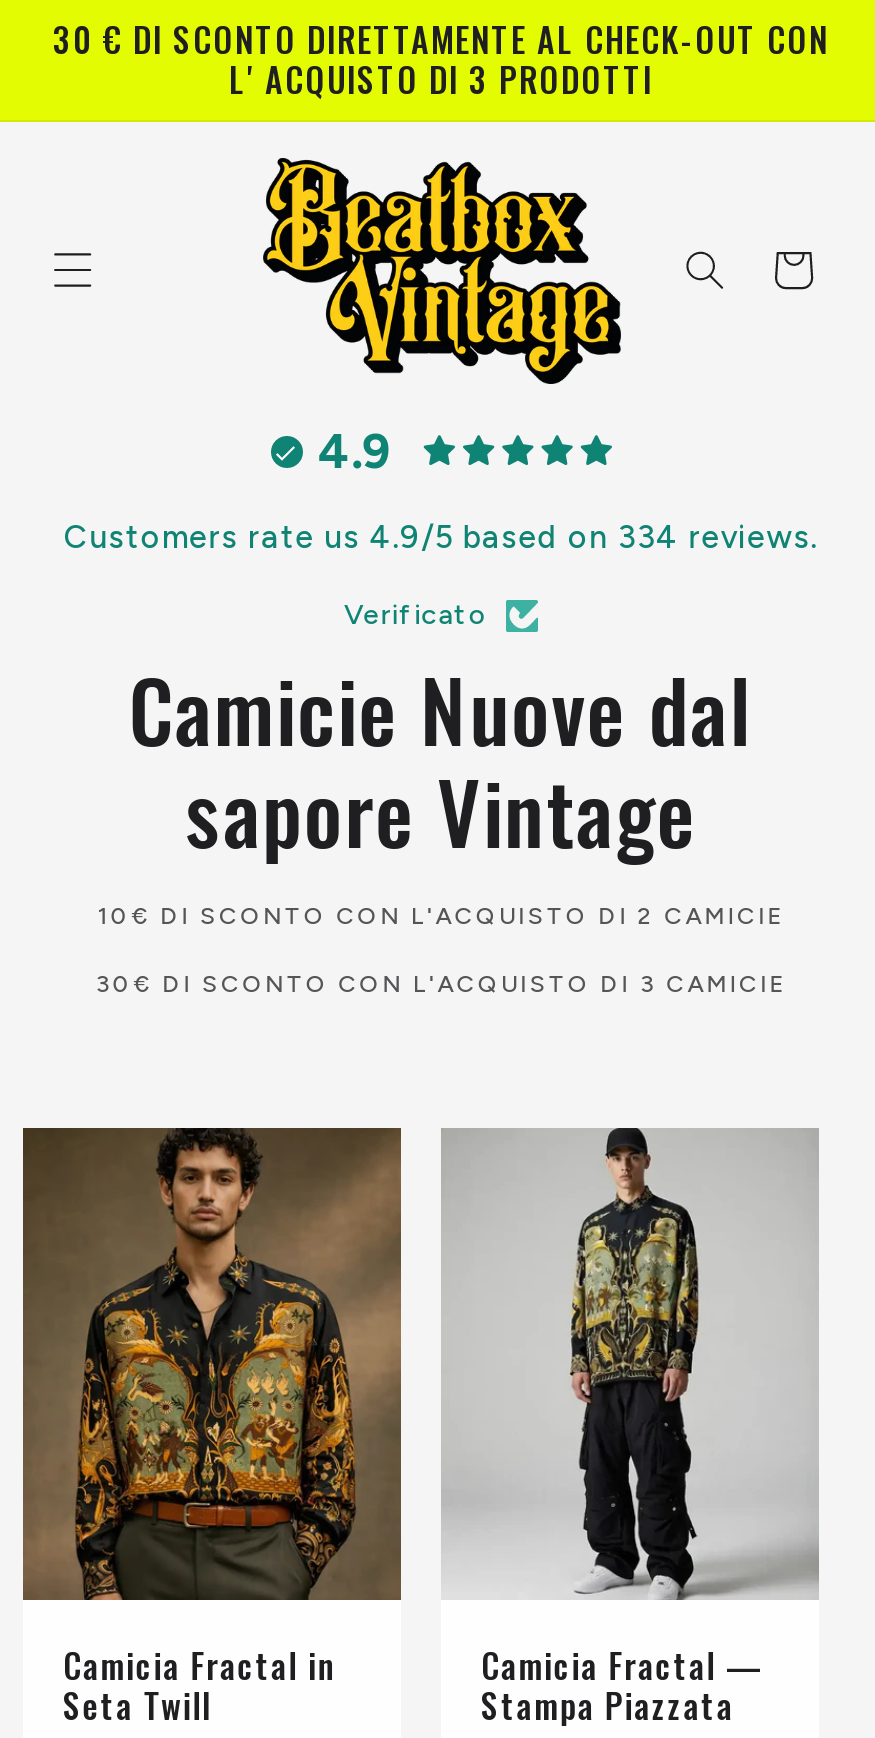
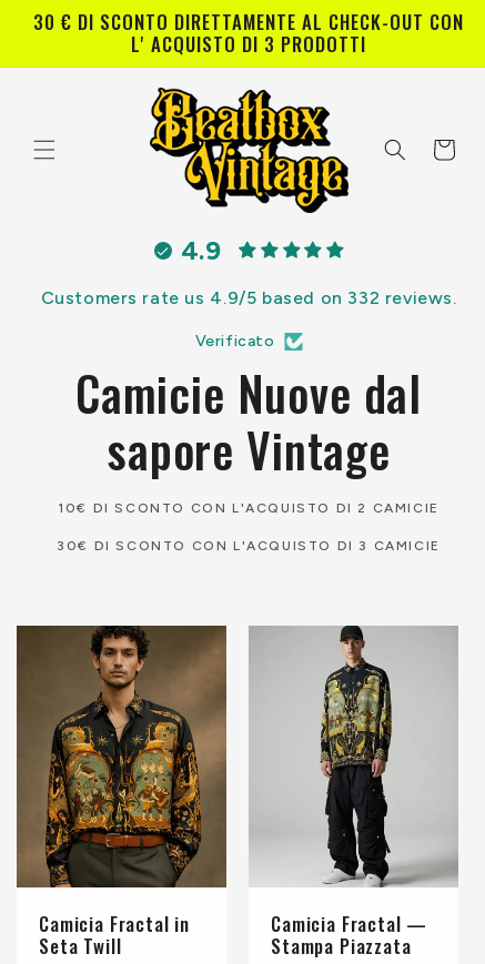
- Customers rate us 4.9/5 based on 334 reviews.
+ Customers rate us 4.9/5 based on 332 reviews.
